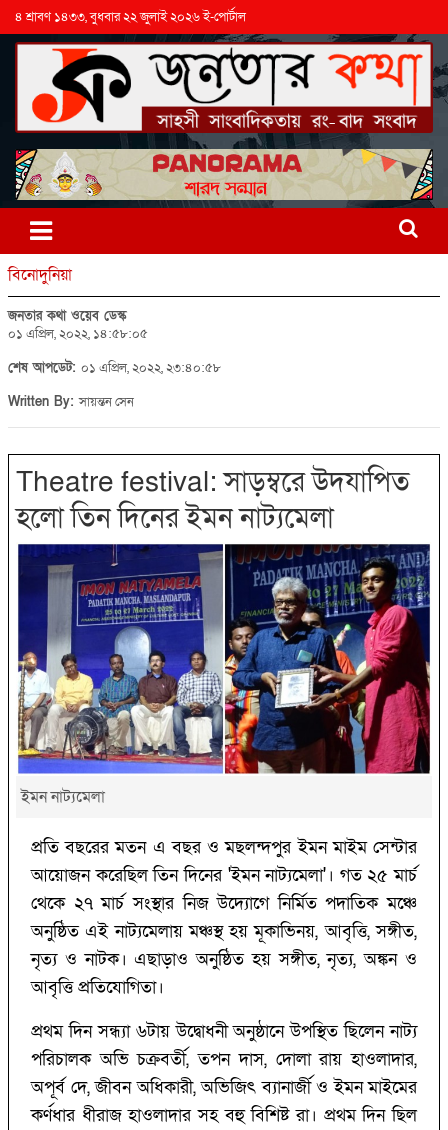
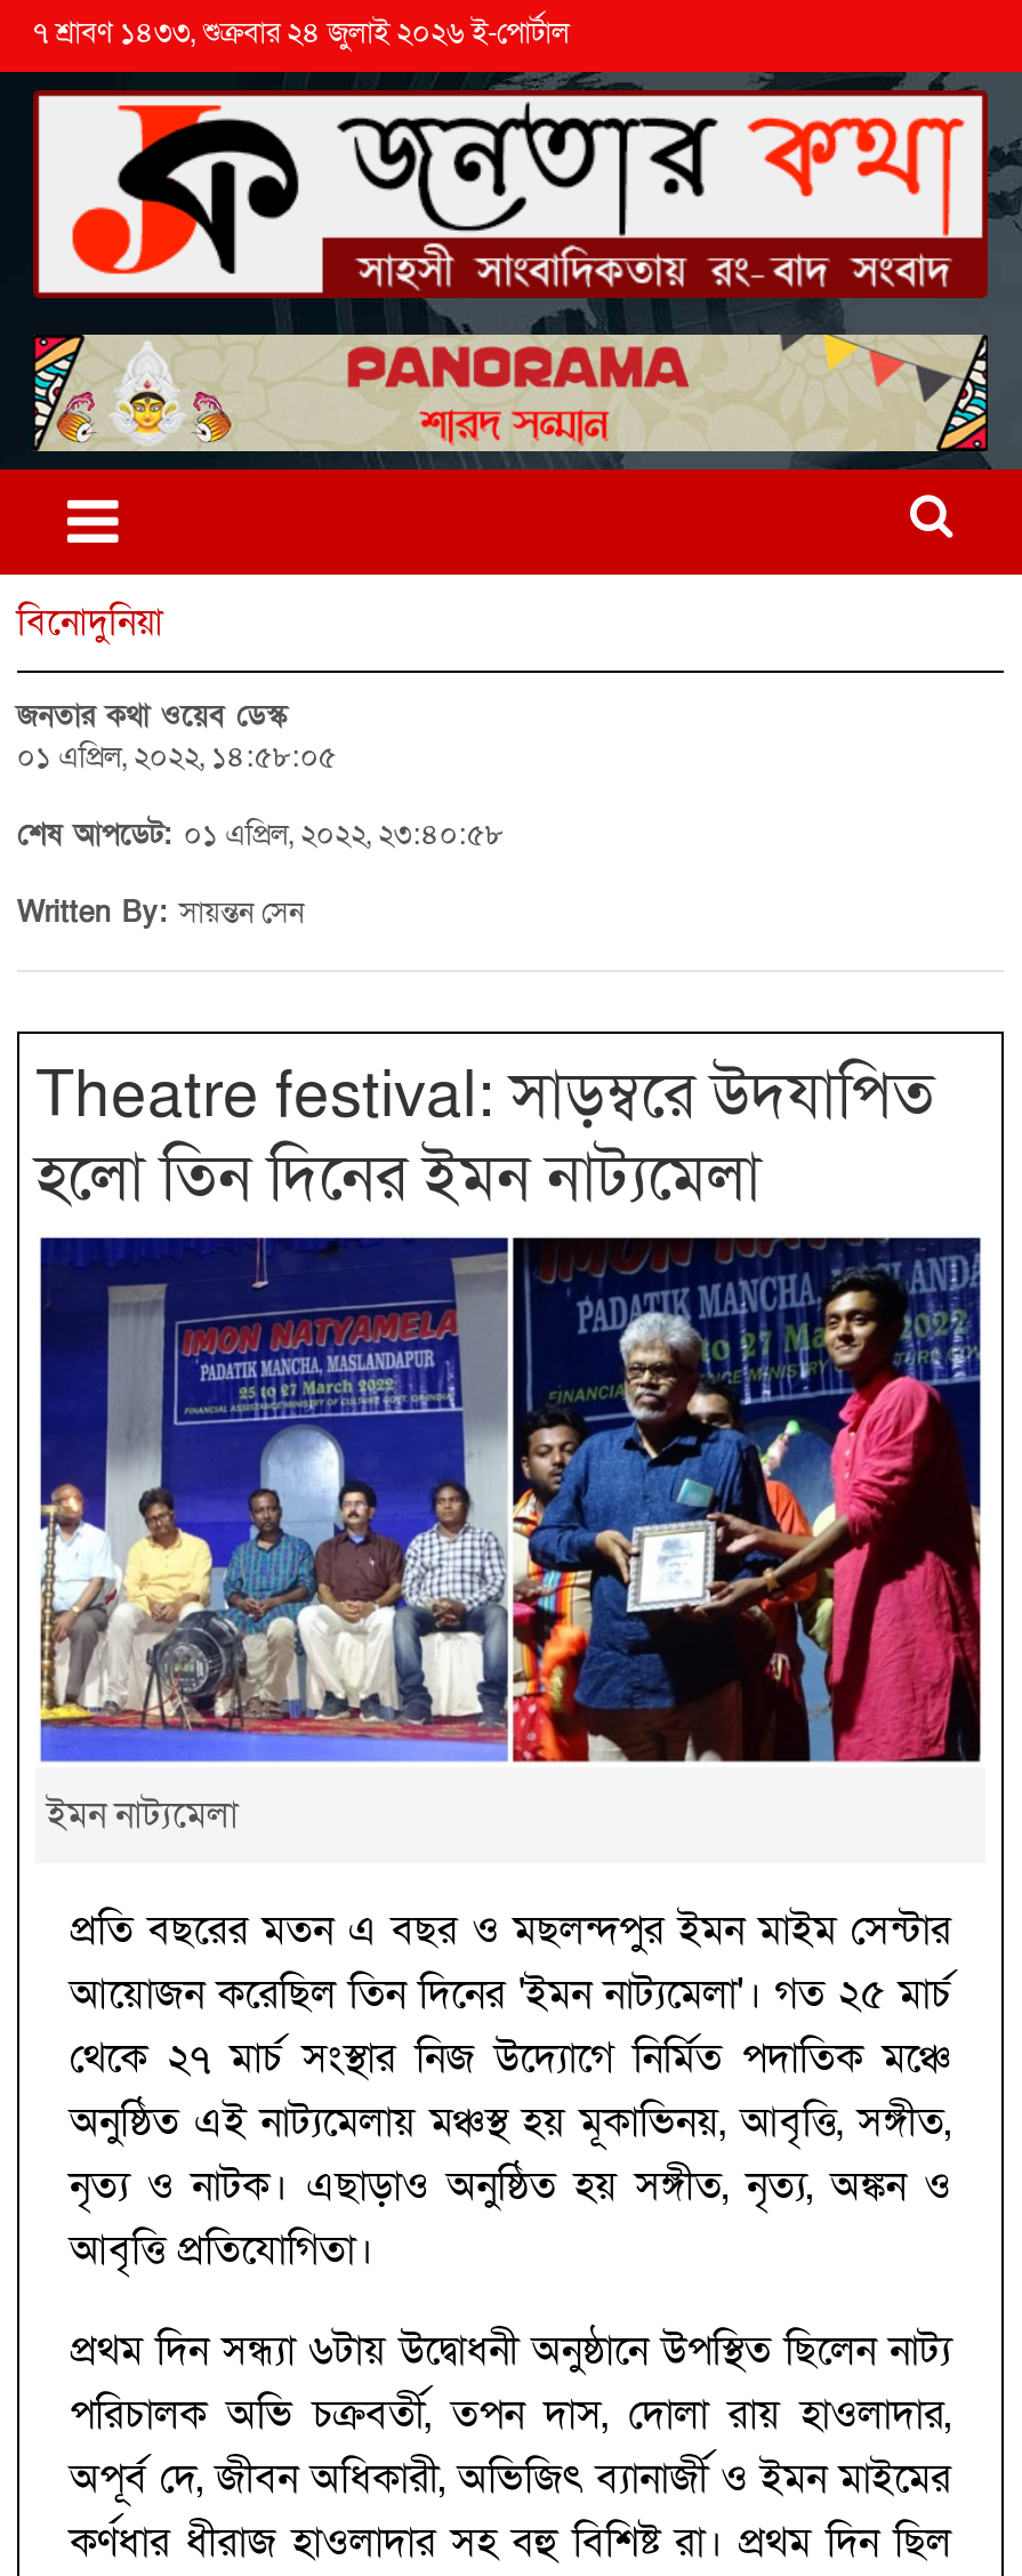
- ৪ শ্রাবণ ১৪৩৩, বুধবার ২২ জুলাই ২০২৬ ই-পোর্টাল
+ ৭ শ্রাবণ ১৪৩৩, শুক্রবার ২৪ জুলাই ২০২৬ ই-পোর্টাল
